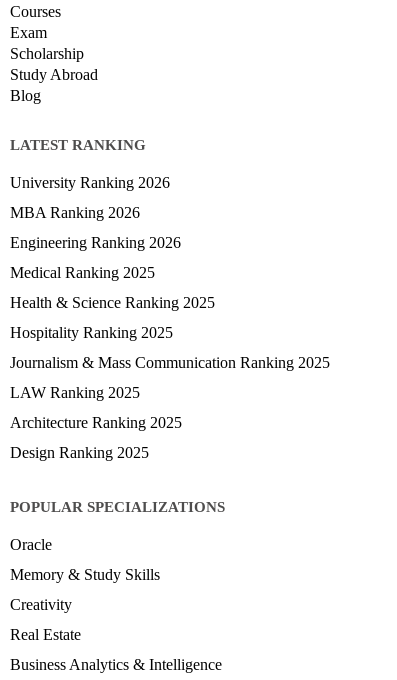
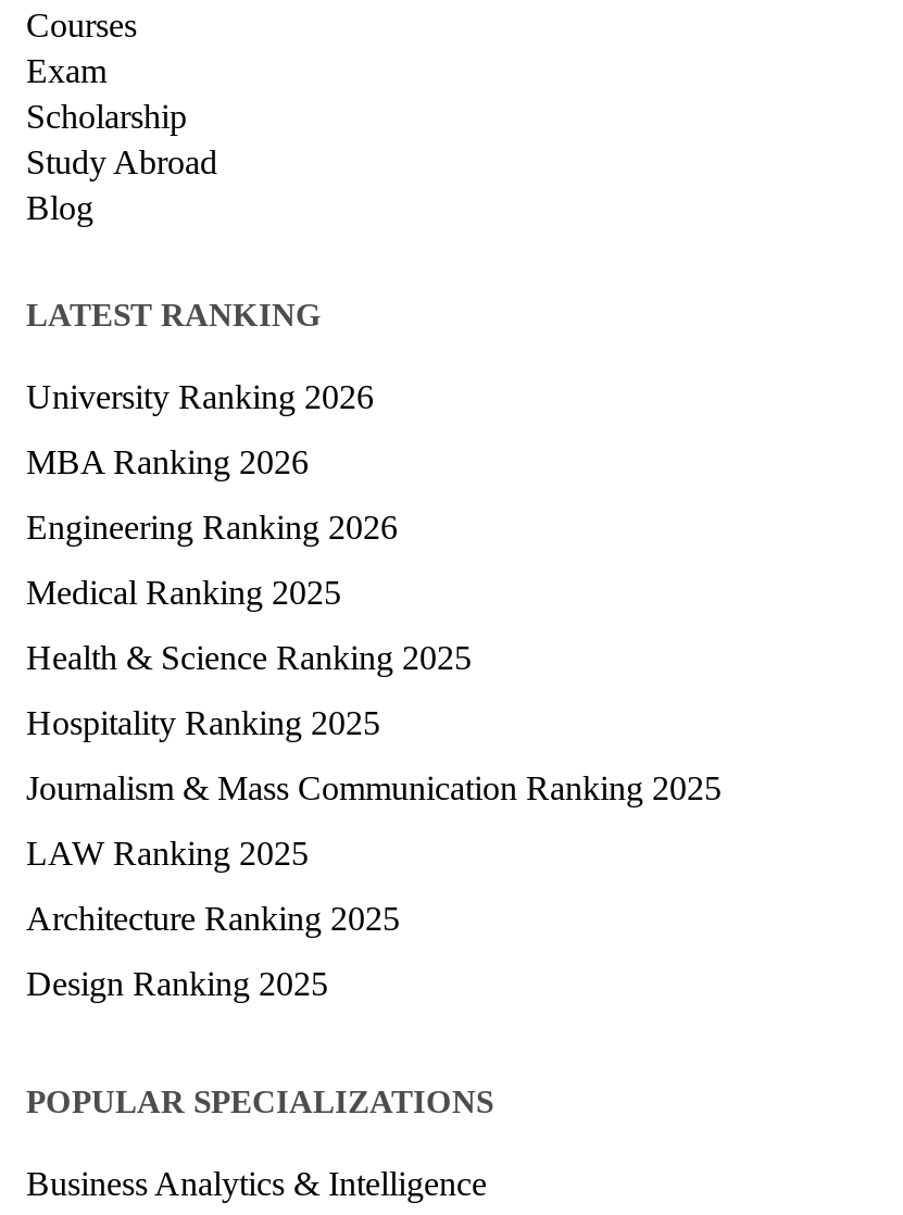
- Oracle
- Memory & Study Skills
- Creativity
- Real Estate
